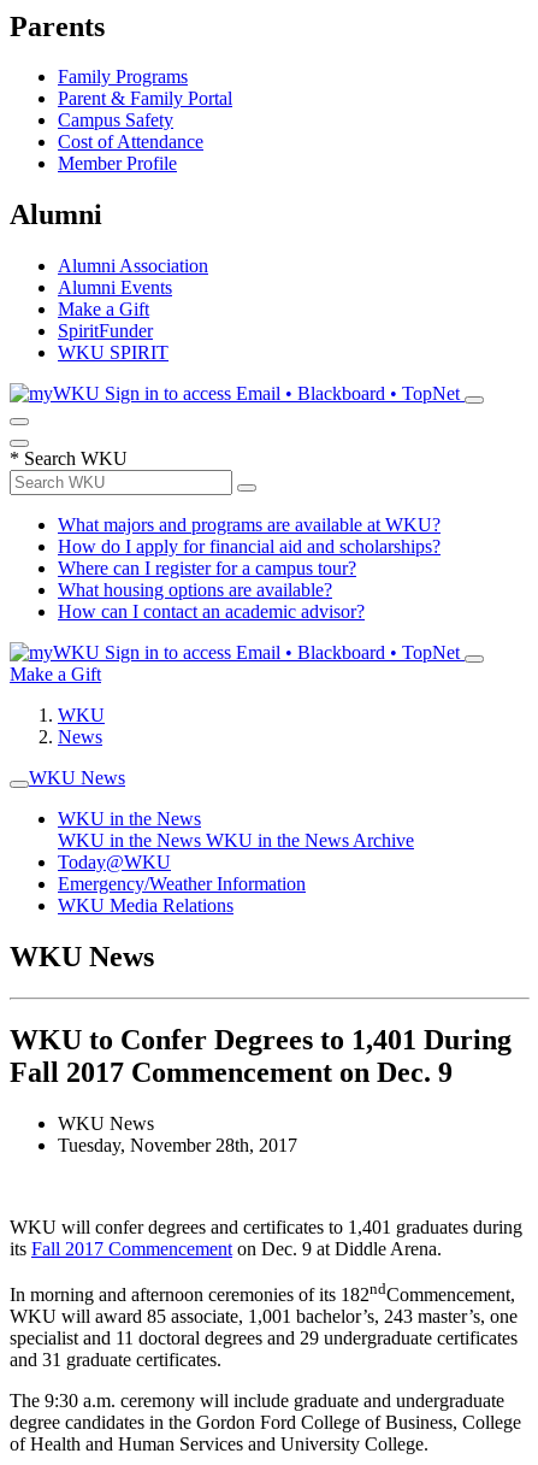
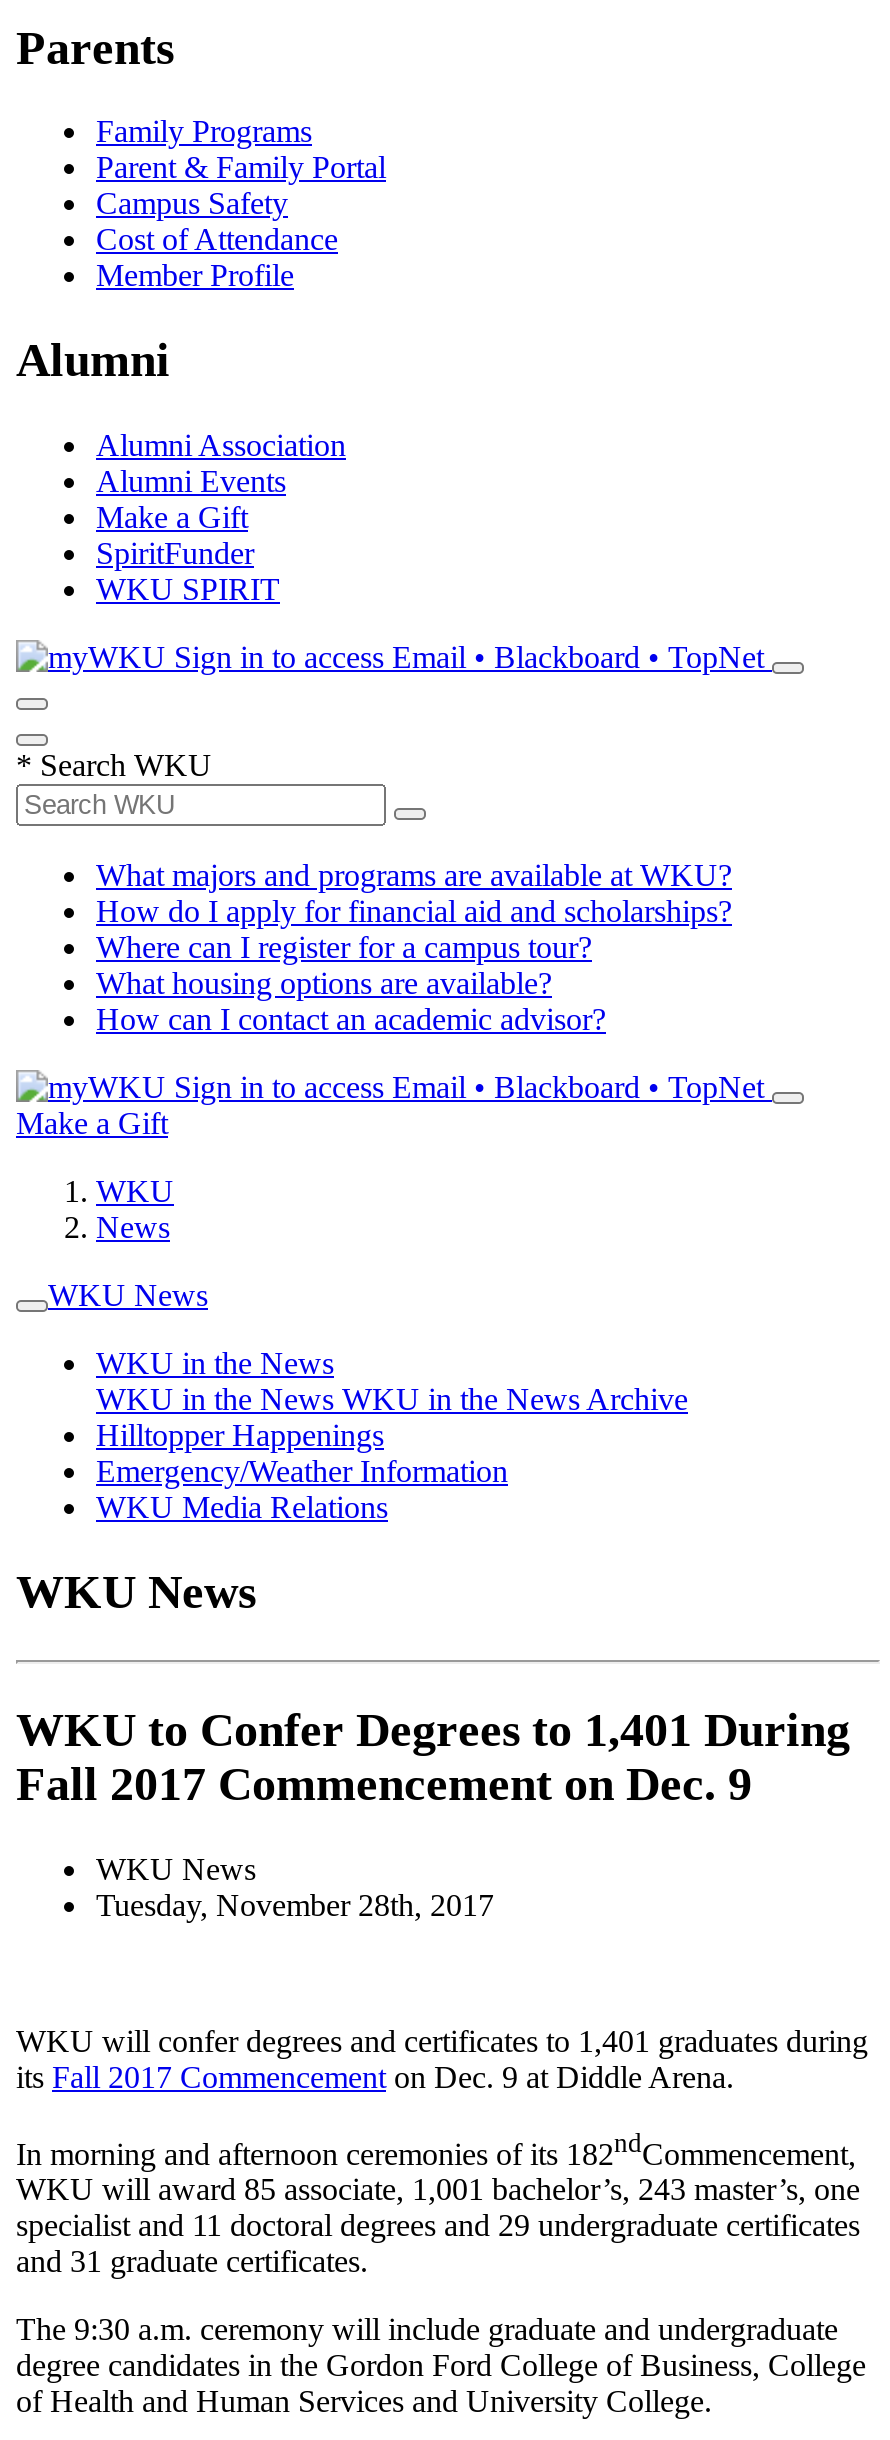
- Today@WKU
+ Hilltopper Happenings
